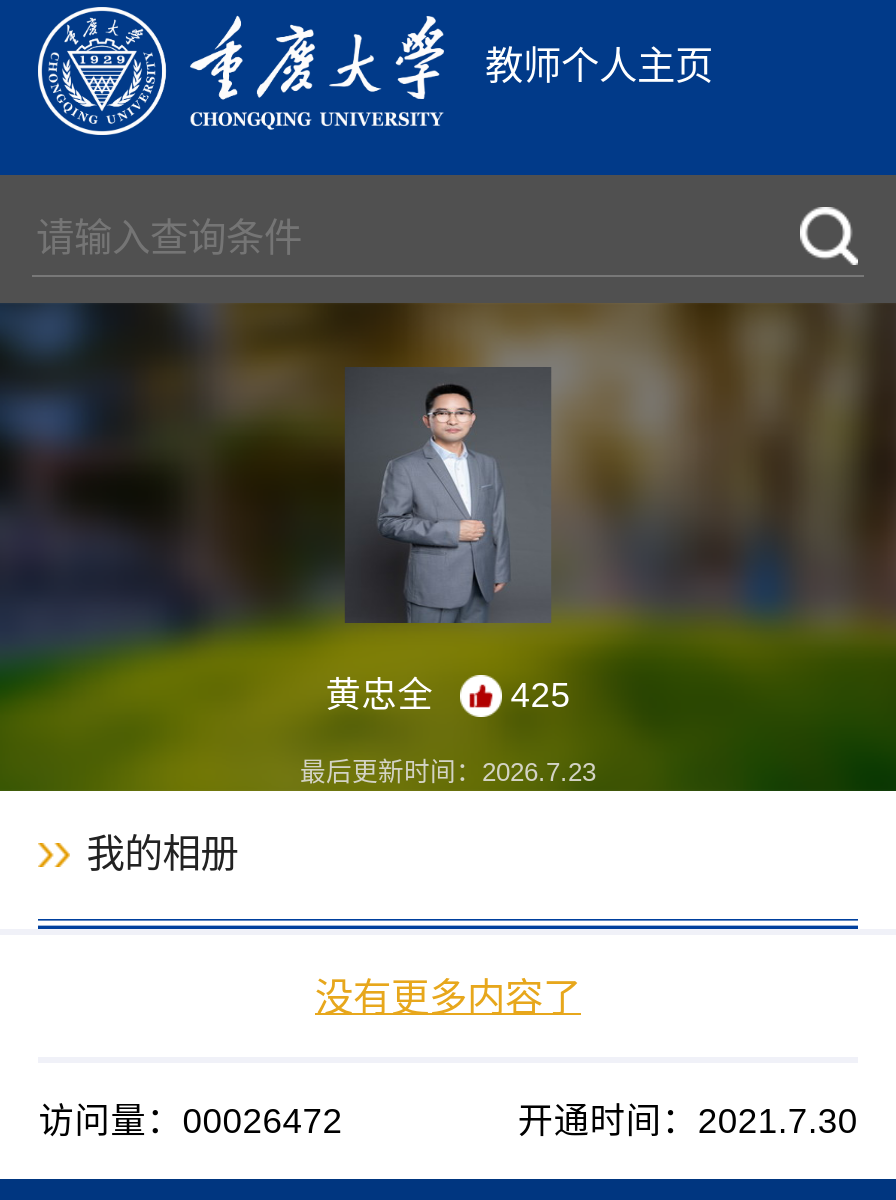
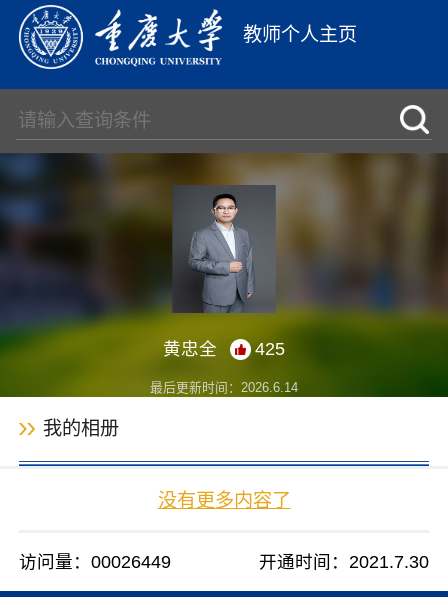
- 最后更新时间：2026.7.23
+ 最后更新时间：2026.6.14

- 访问量：00026472
+ 访问量：00026449
